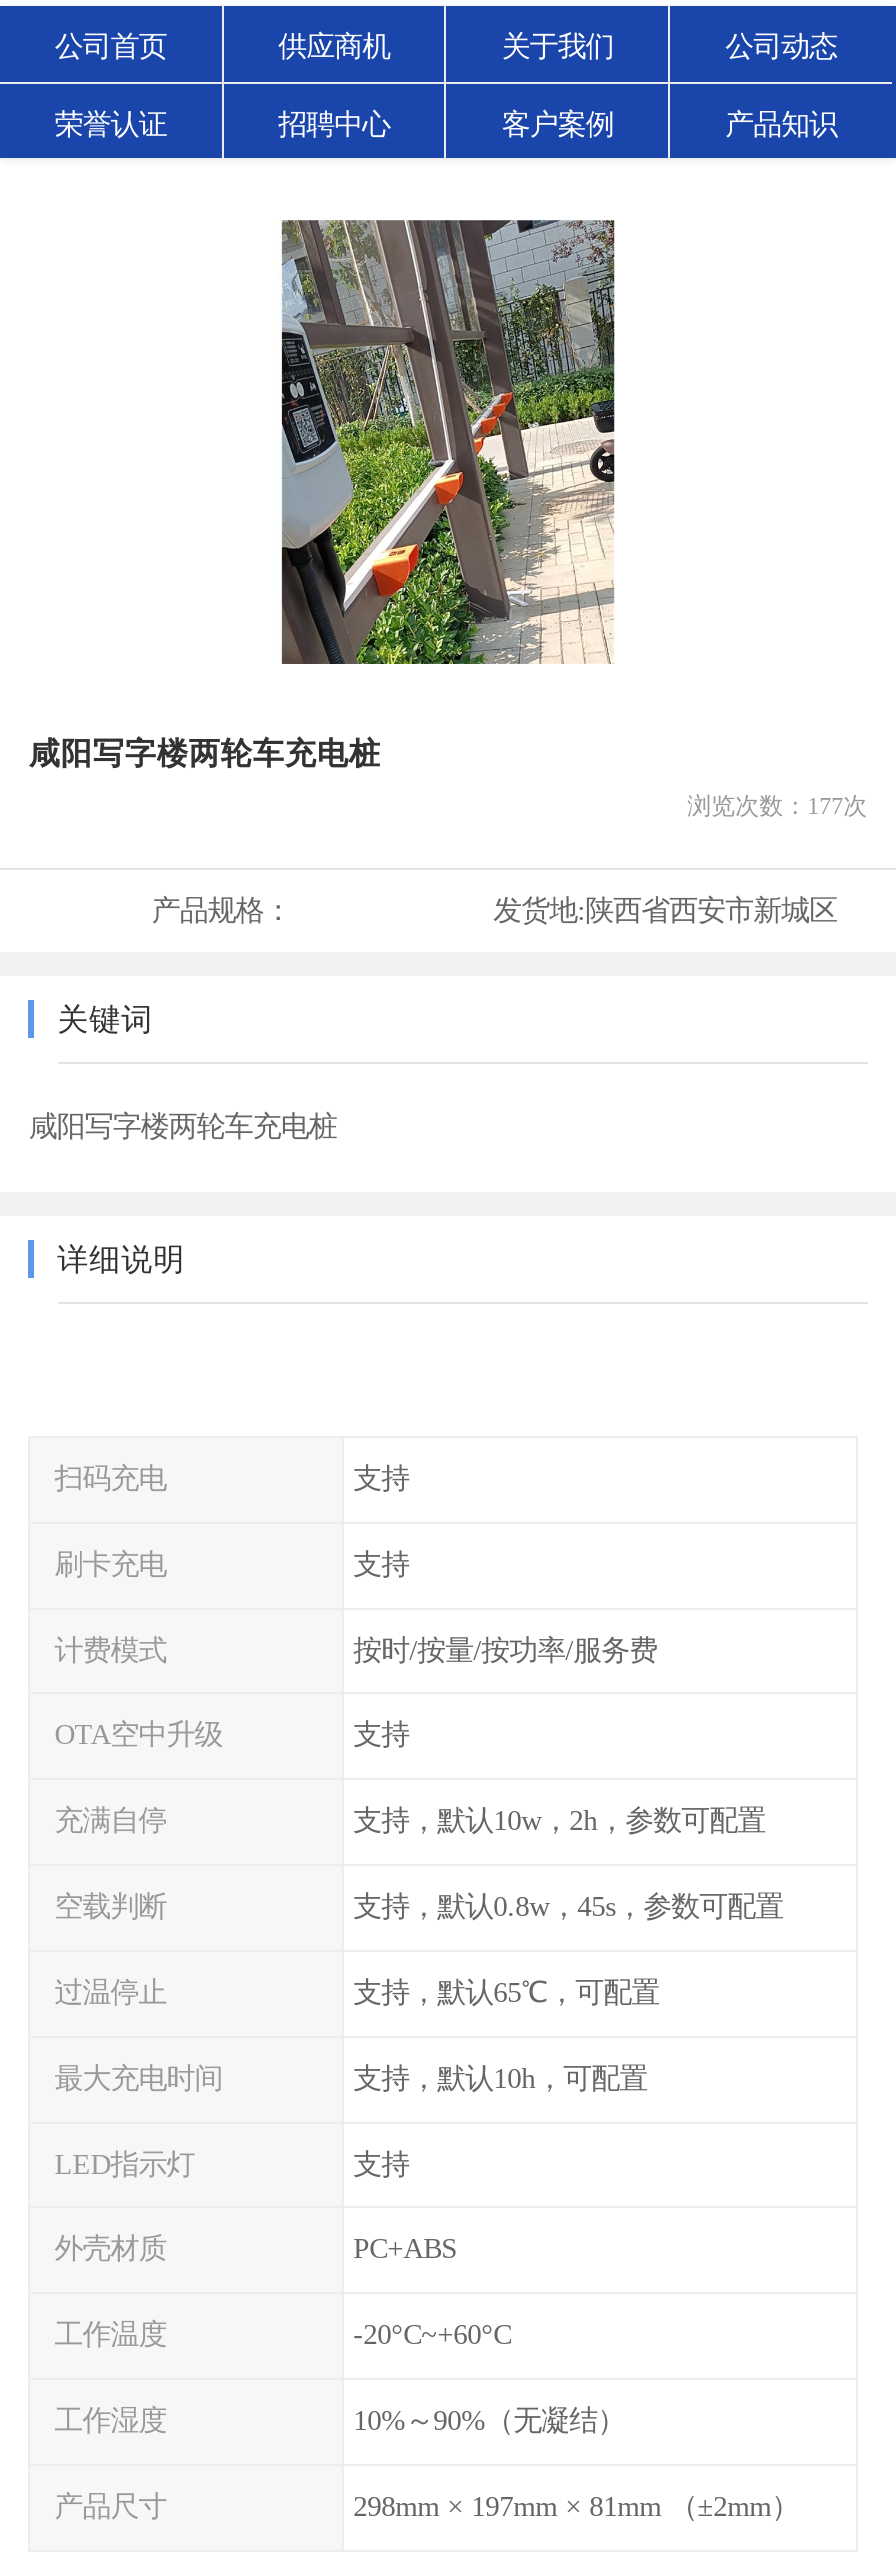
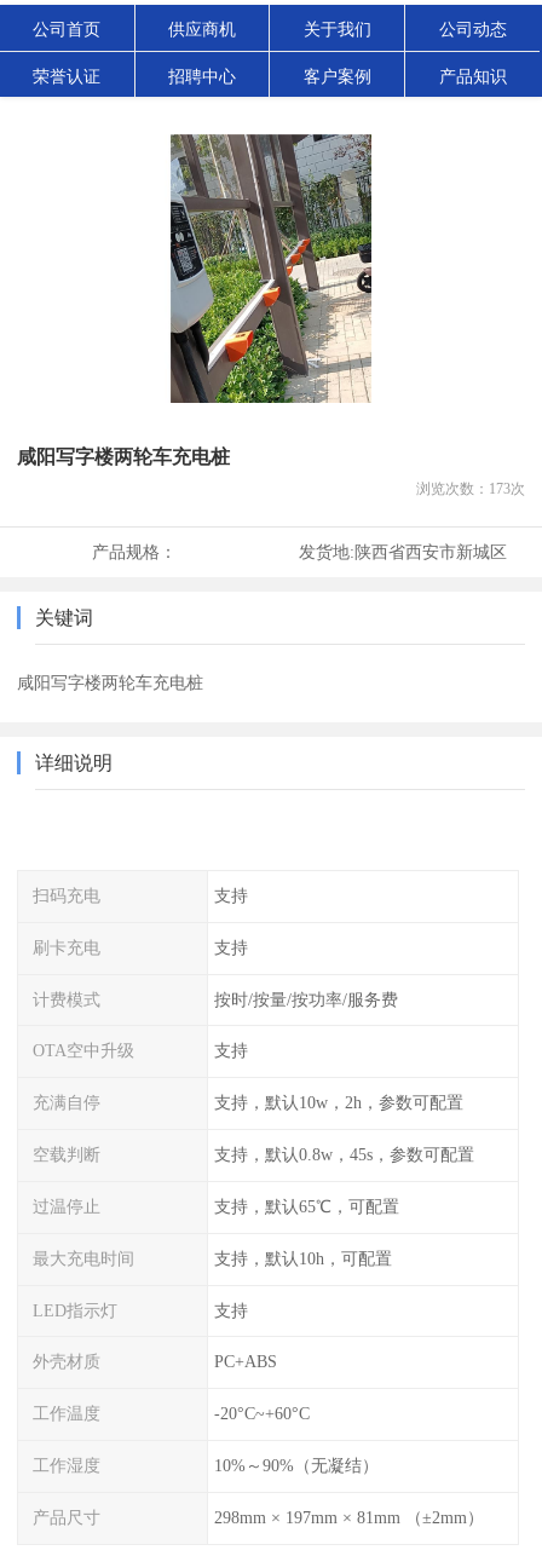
- 浏览次数：177次
+ 浏览次数：173次
